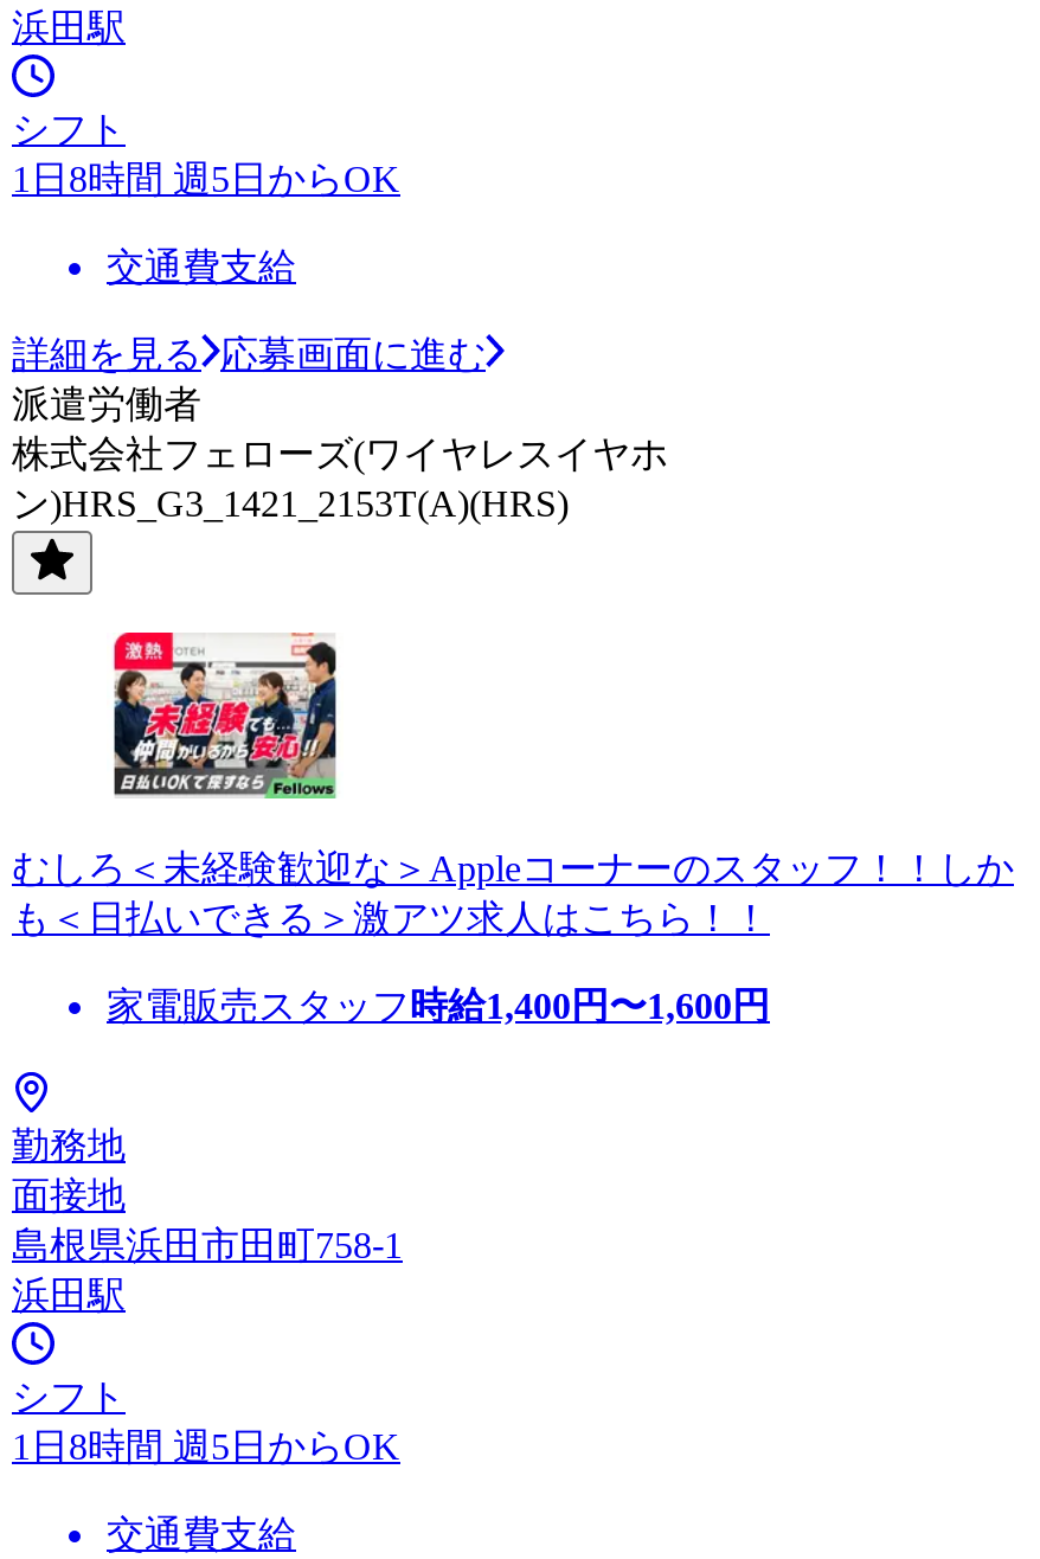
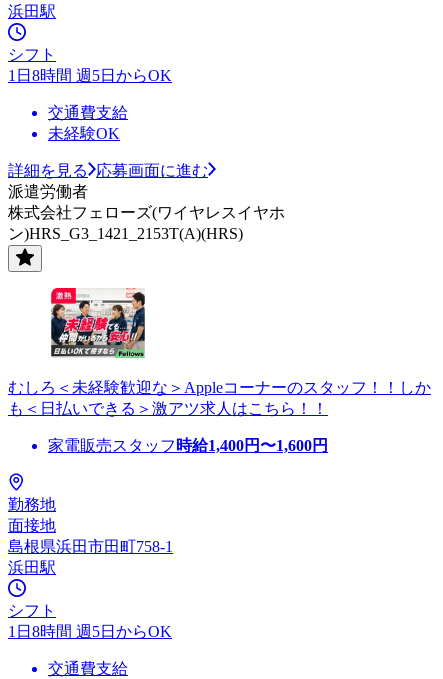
+ 未経験OK
